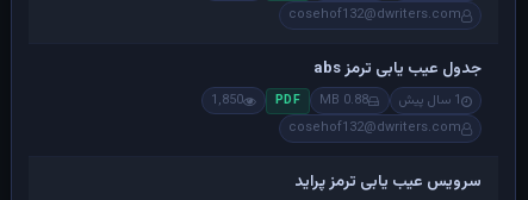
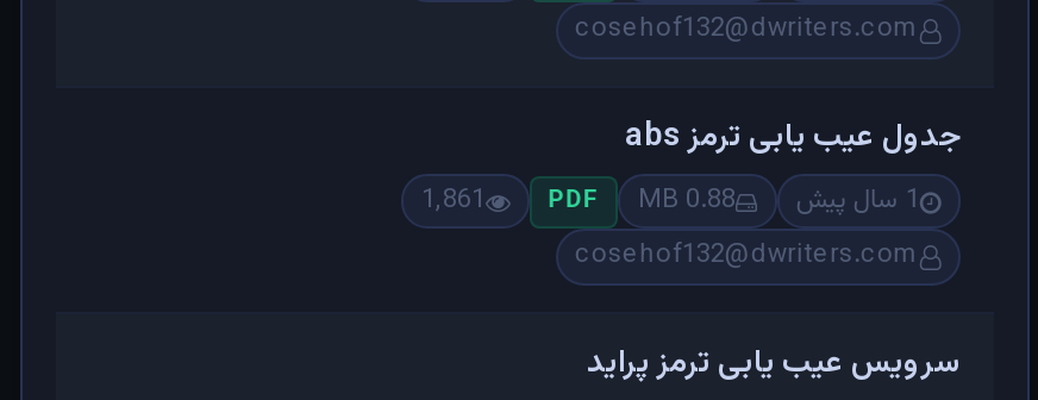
- 1,850 PDF
+ 1,861 PDF
